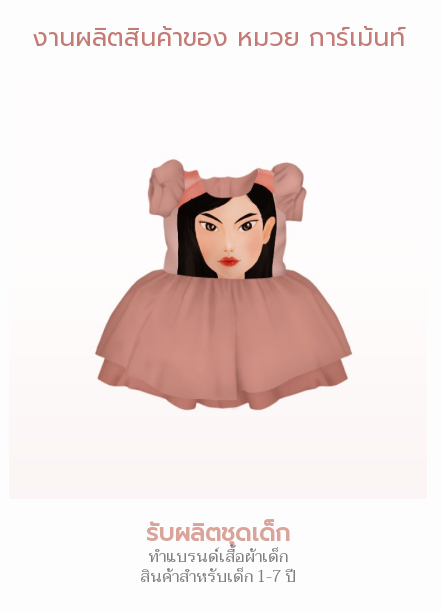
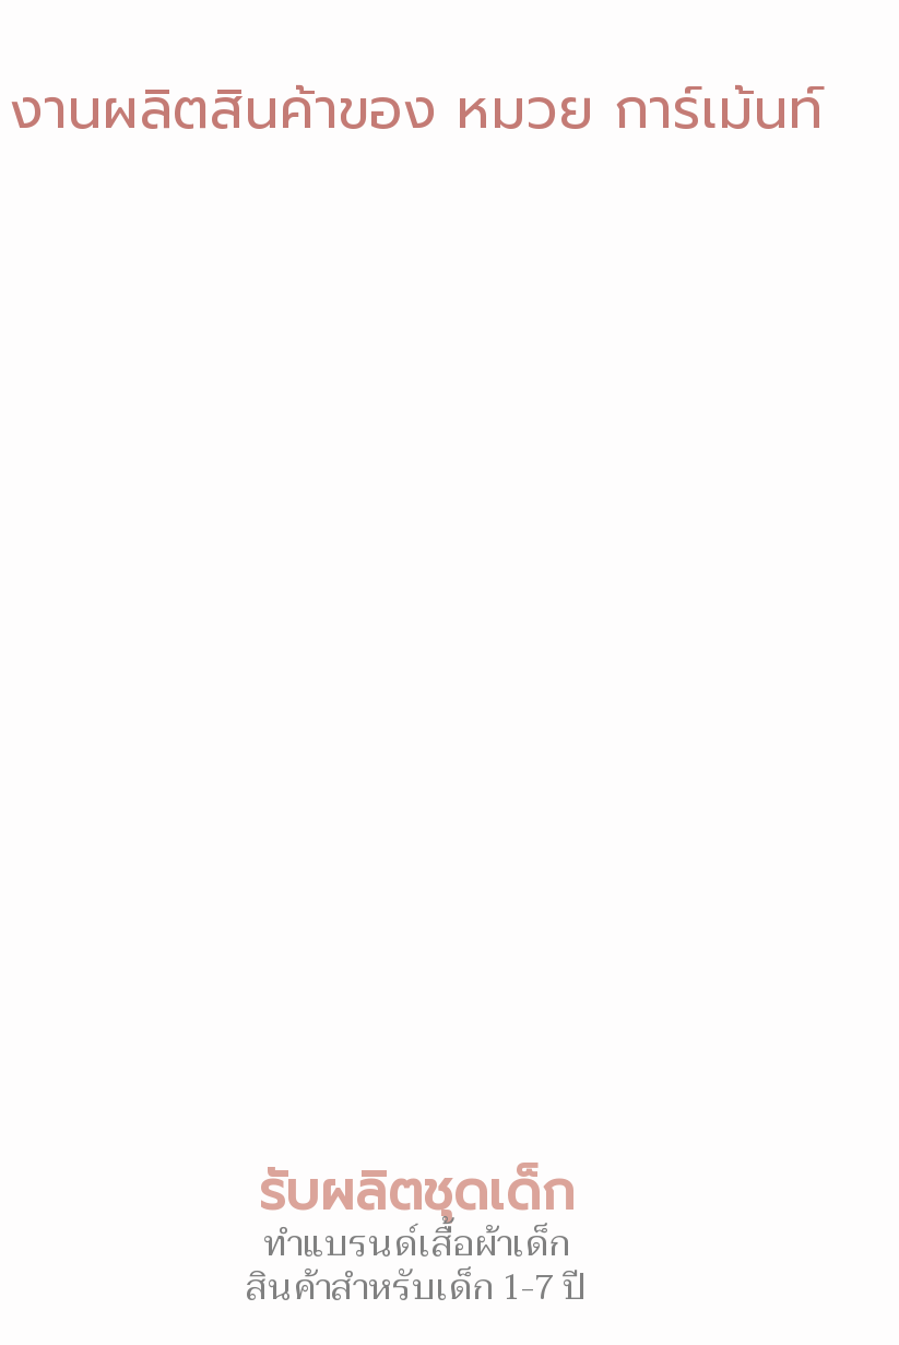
- [image]
